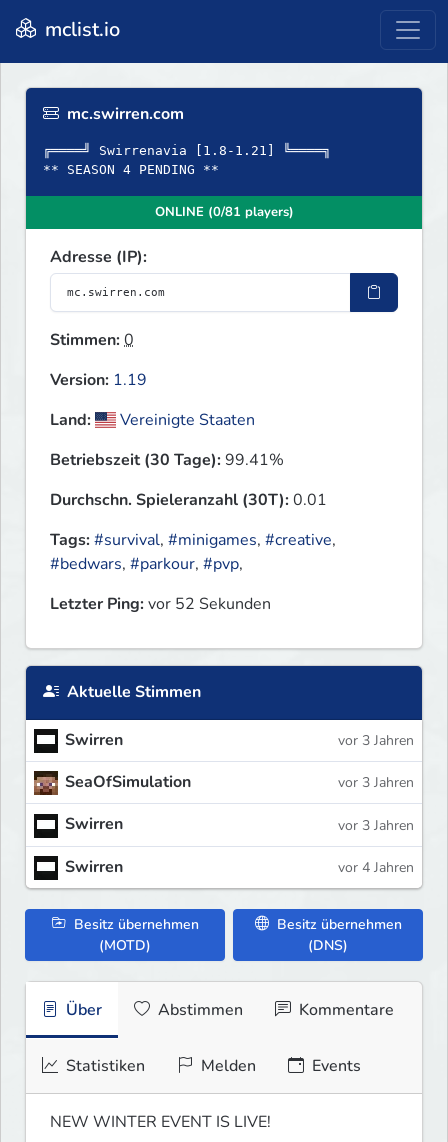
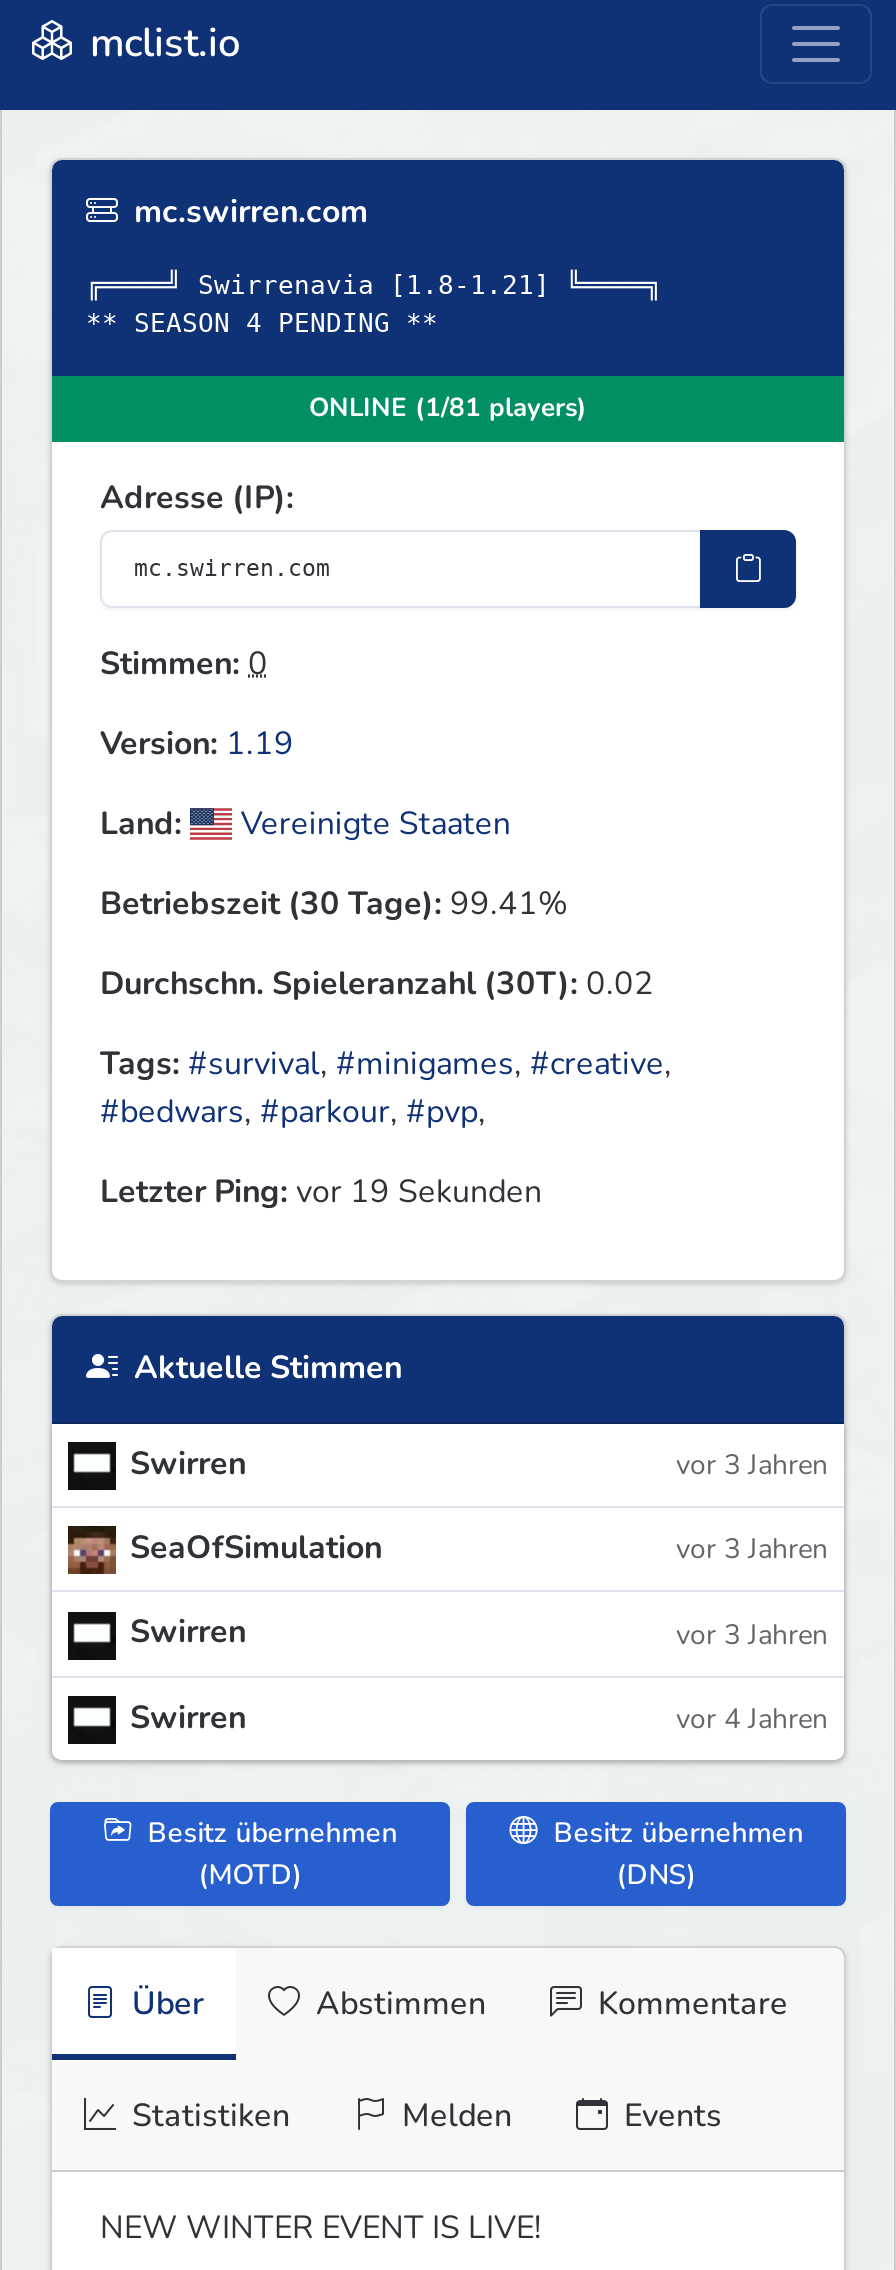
- ONLINE (0/81 players)
+ ONLINE (1/81 players)

- Durchschn. Spieleranzahl (30T): 0.01
+ Durchschn. Spieleranzahl (30T): 0.02

- Letzter Ping: vor 52 Sekunden
+ Letzter Ping: vor 19 Sekunden
